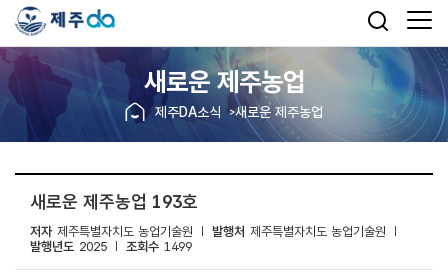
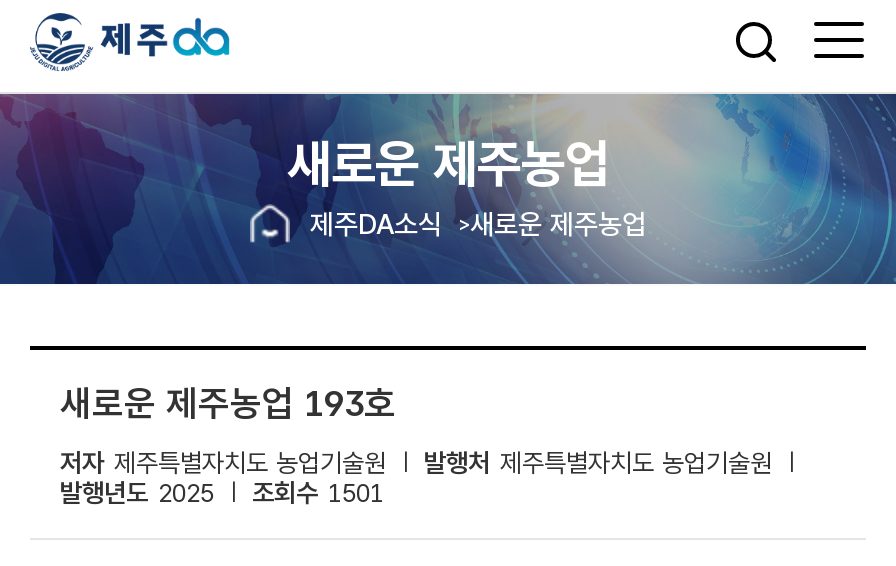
- 발행년도 2025 조회수 1499
+ 발행년도 2025 조회수 1501
